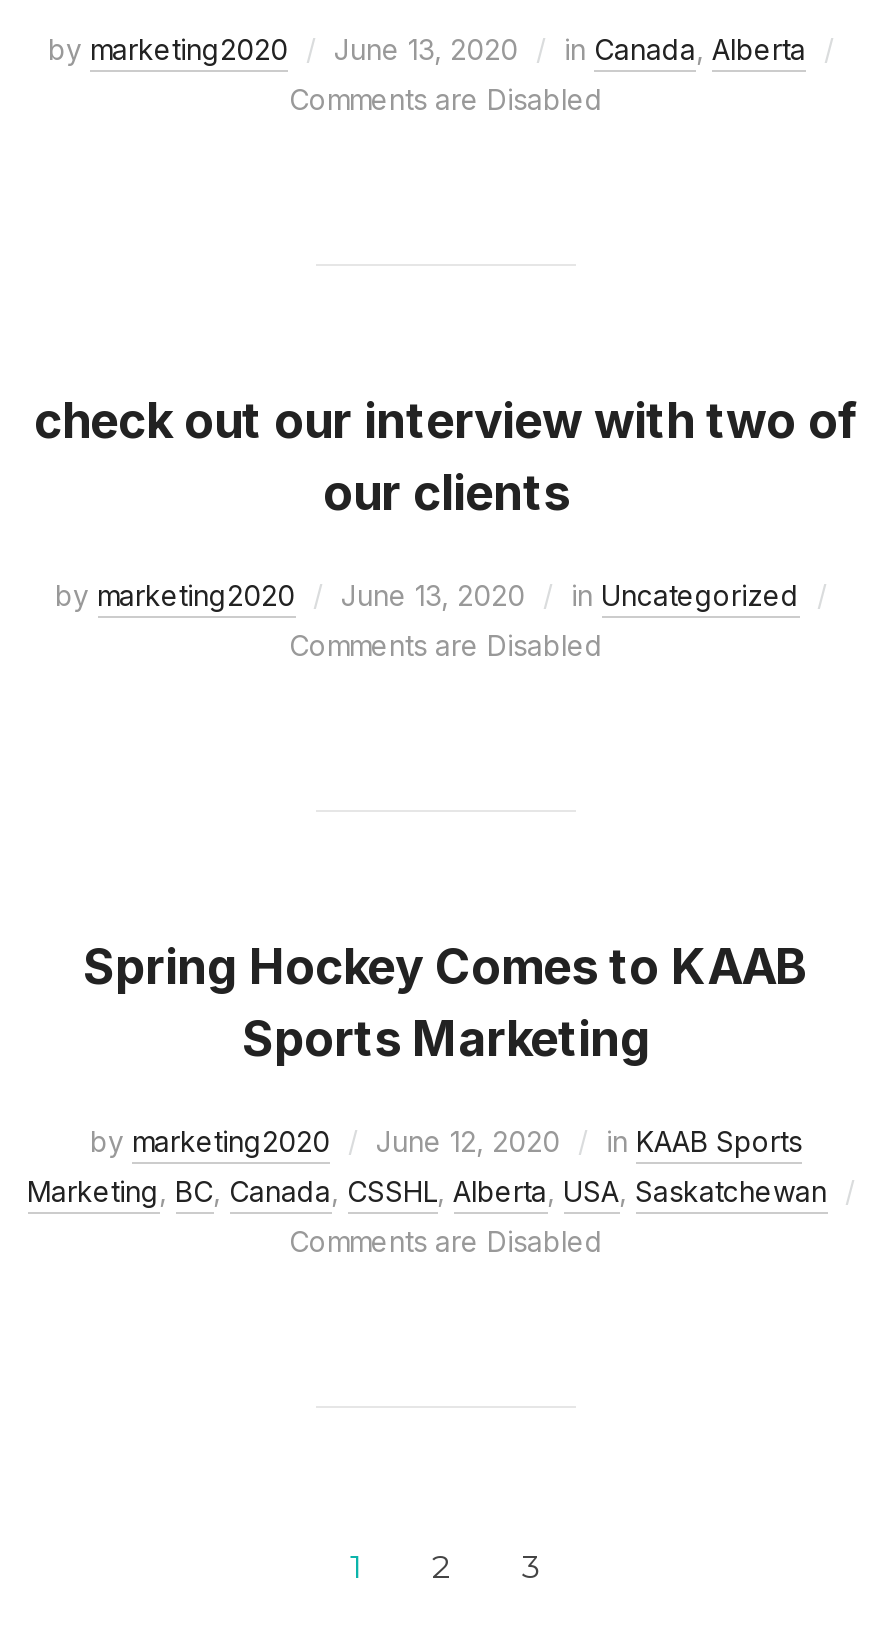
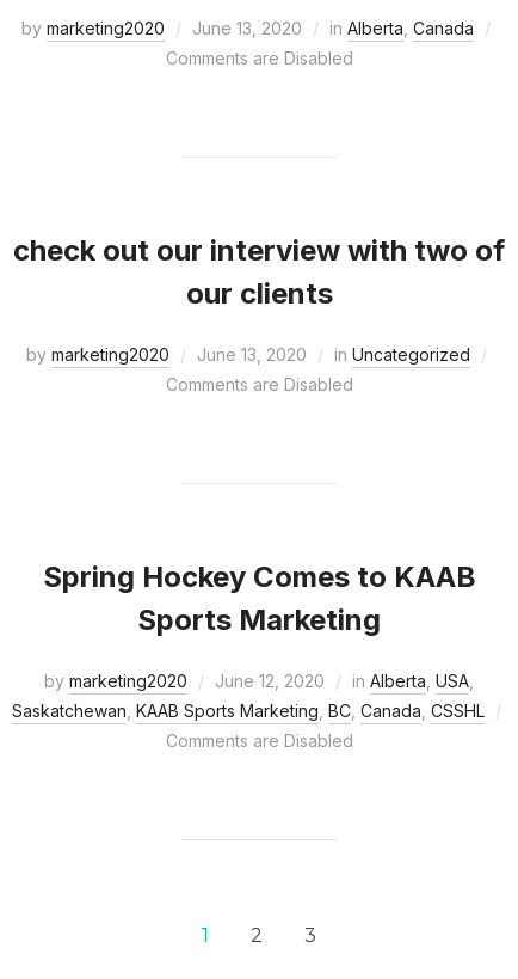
- in Canada, Alberta
+ in Alberta, Canada

- in KAAB Sports
+ in Alberta, USA,

- Marketing, BC, Canada, CSSHL, Alberta, USA, Saskatchewan
+ Saskatchewan, KAAB Sports Marketing, BC, Canada, CSSHL
